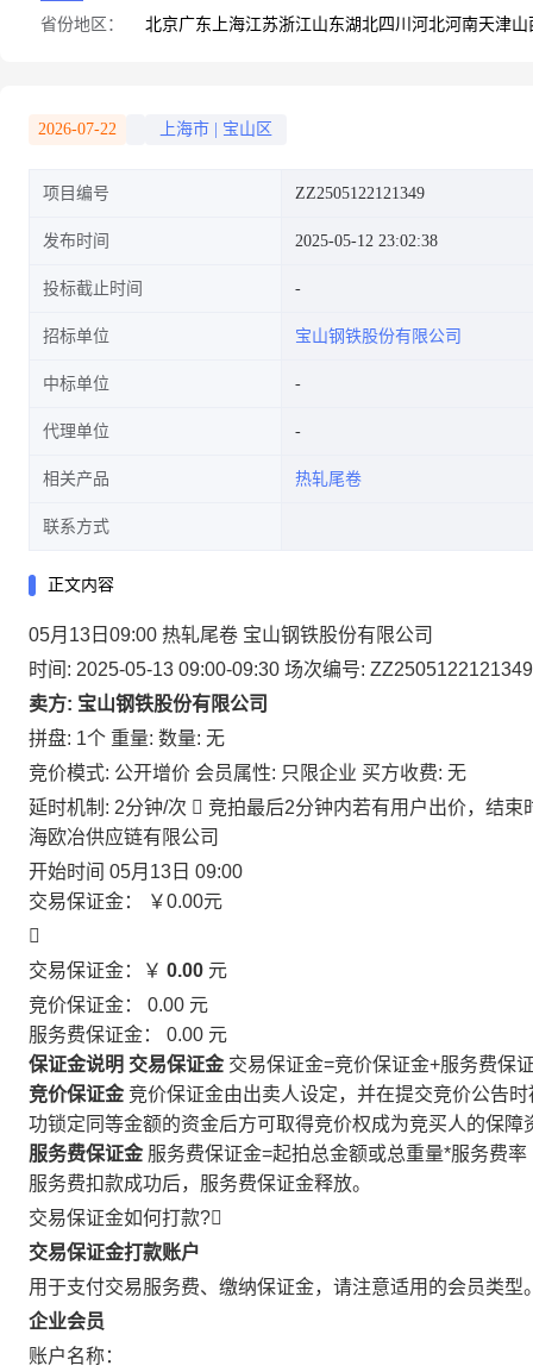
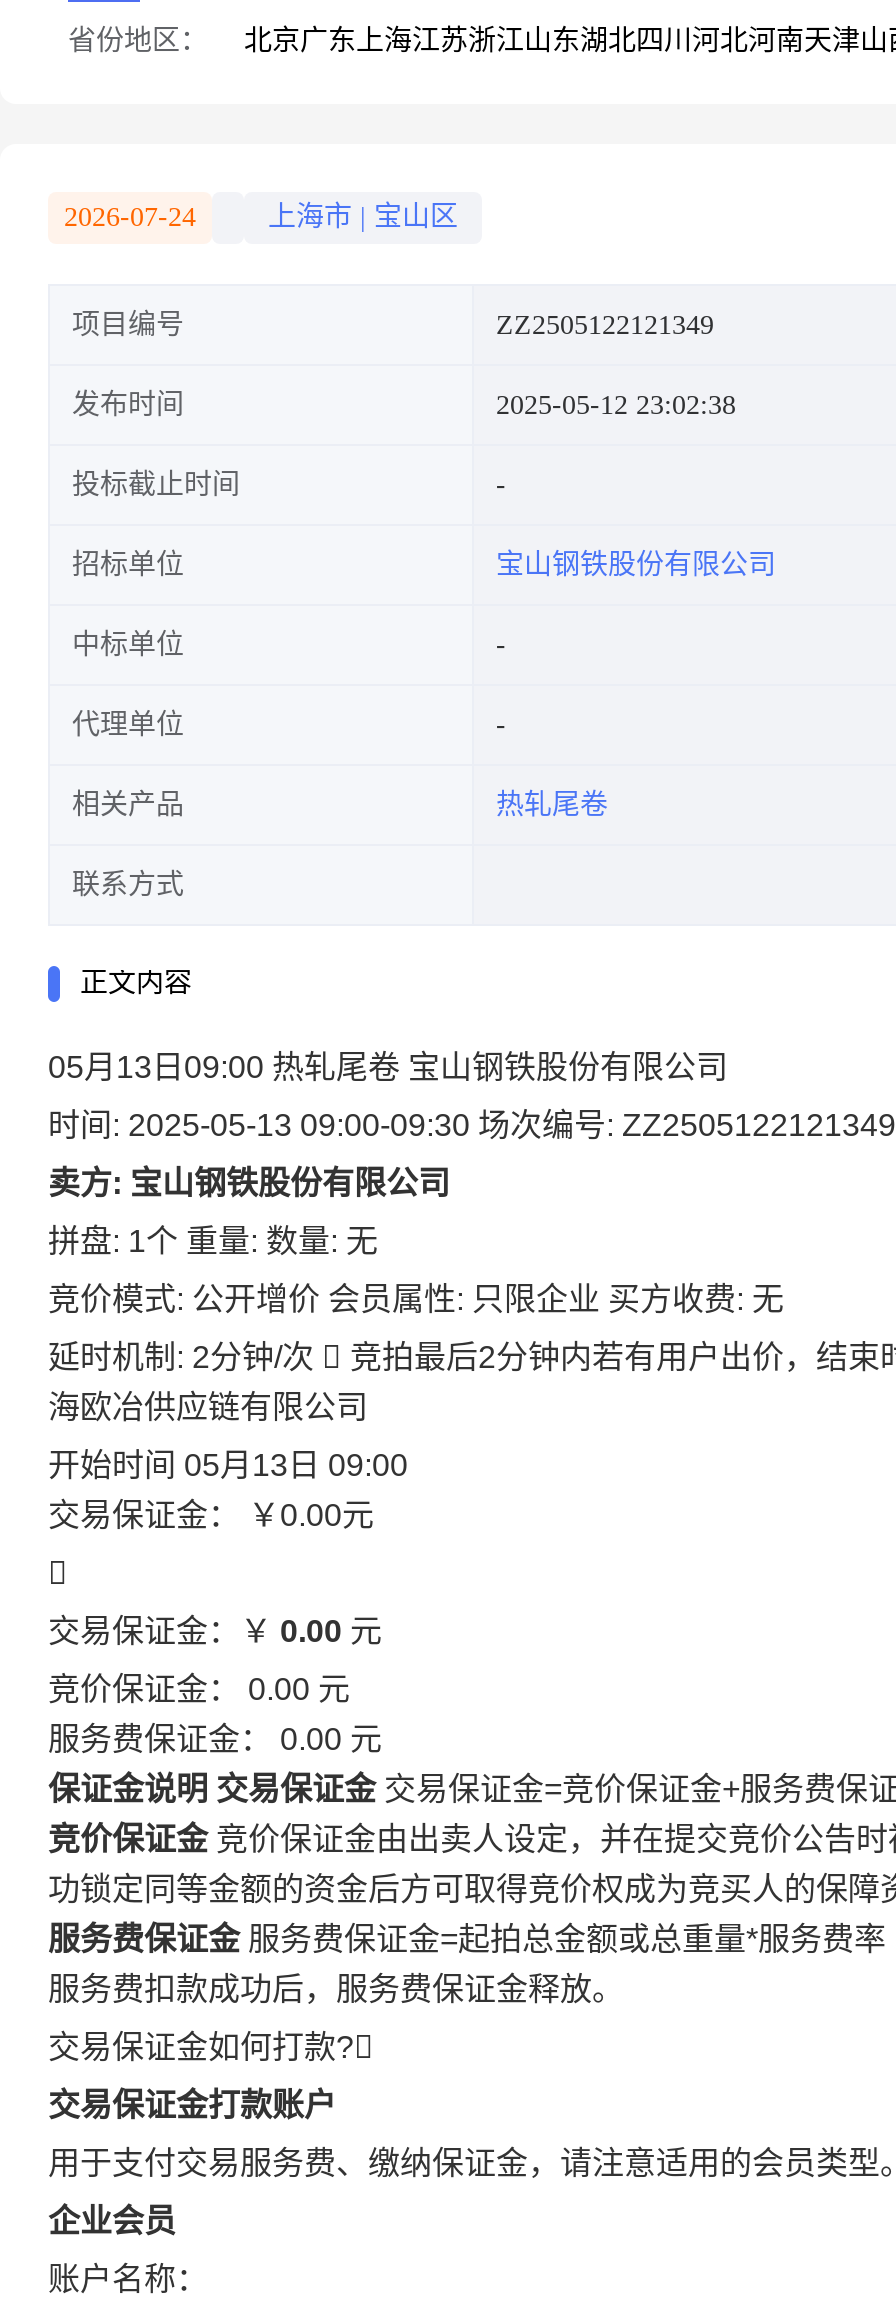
- 2026-07-22
+ 2026-07-24
